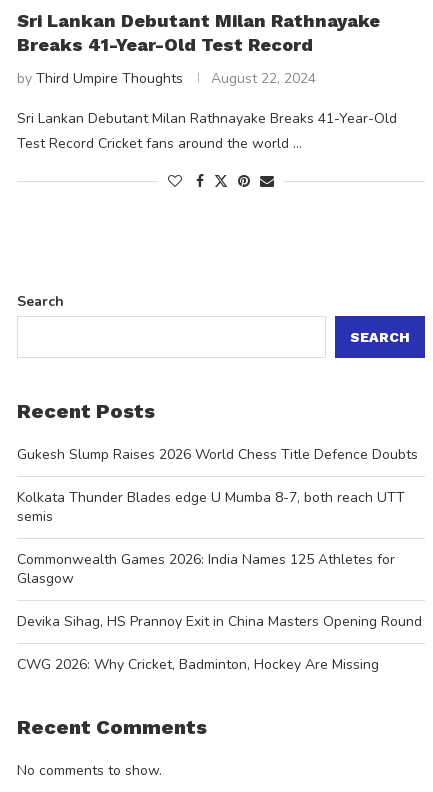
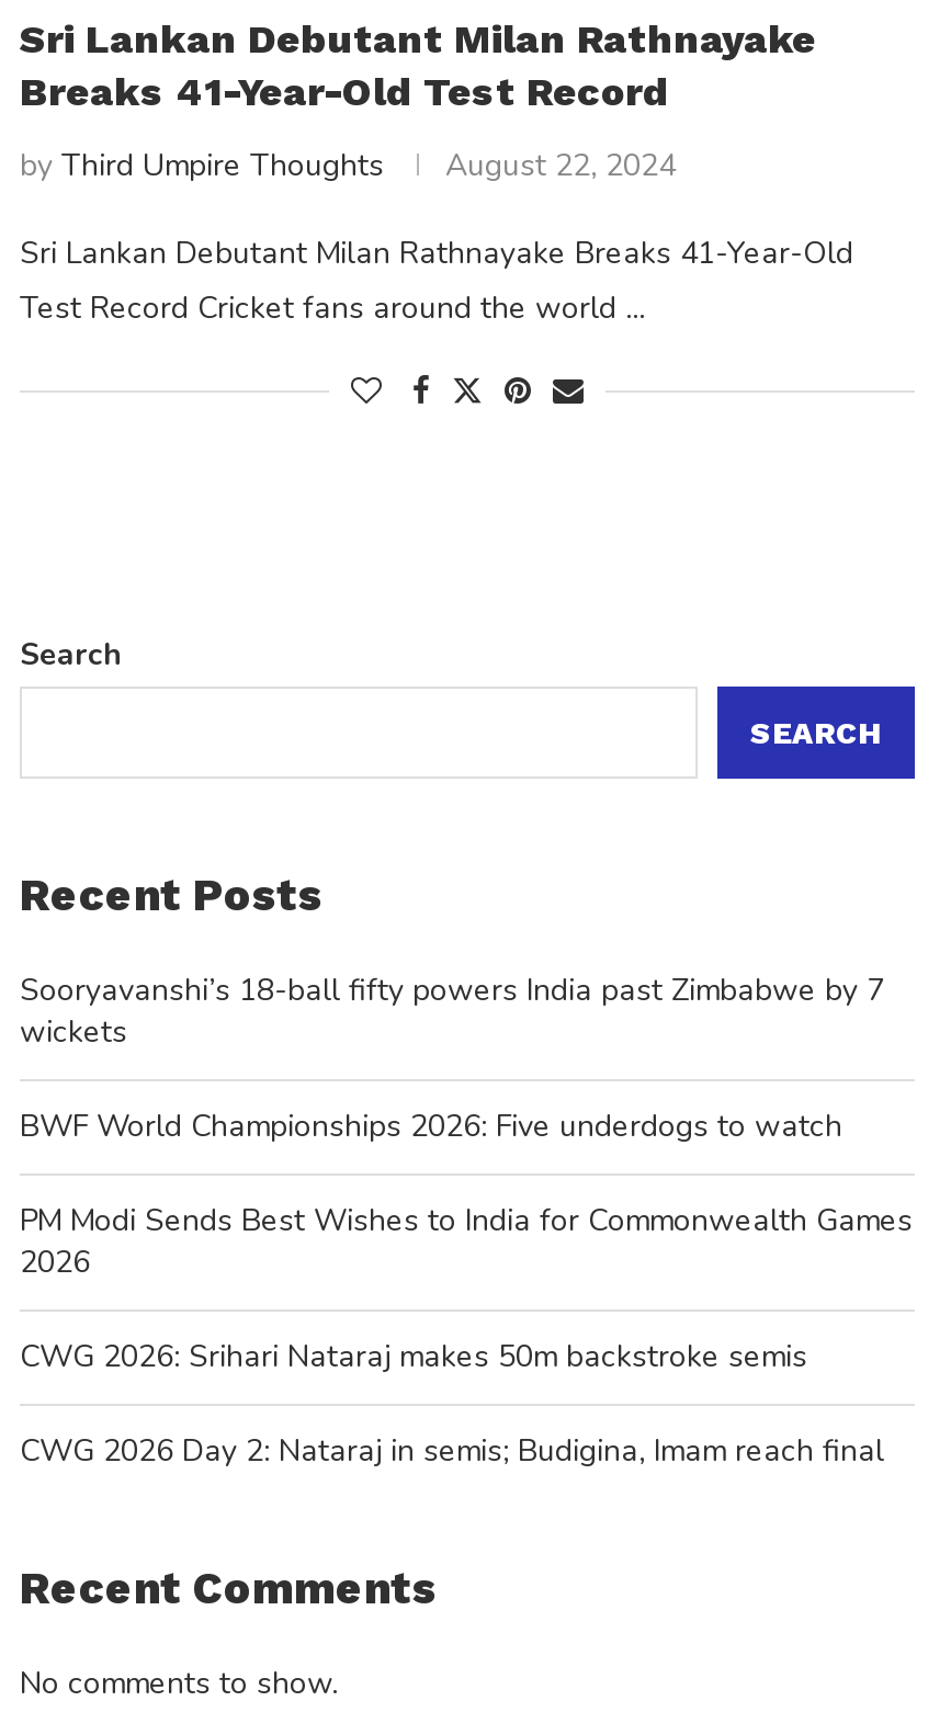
- Gukesh Slump Raises 2026 World Chess Title Defence Doubts
+ Sooryavanshi’s 18-ball fifty powers India past Zimbabwe by 7
+ wickets

- Kolkata Thunder Blades edge U Mumba 8-7, both reach UTT
- semis
+ BWF World Championships 2026: Five underdogs to watch

- Commonwealth Games 2026: India Names 125 Athletes for
- Glasgow
+ PM Modi Sends Best Wishes to India for Commonwealth Games
+ 2026

- Devika Sihag, HS Prannoy Exit in China Masters Opening Round
+ CWG 2026: Srihari Nataraj makes 50m backstroke semis

- CWG 2026: Why Cricket, Badminton, Hockey Are Missing
+ CWG 2026 Day 2: Nataraj in semis; Budigina, Imam reach final
